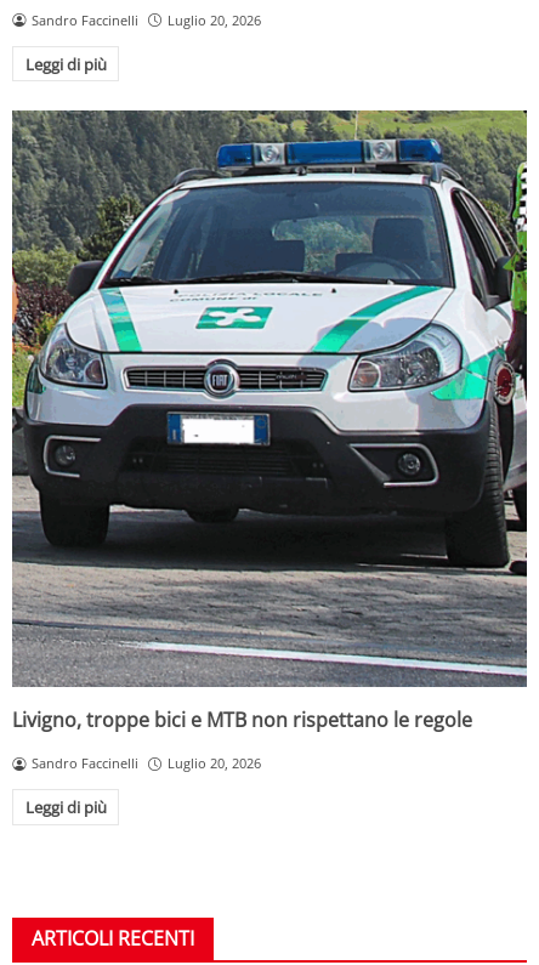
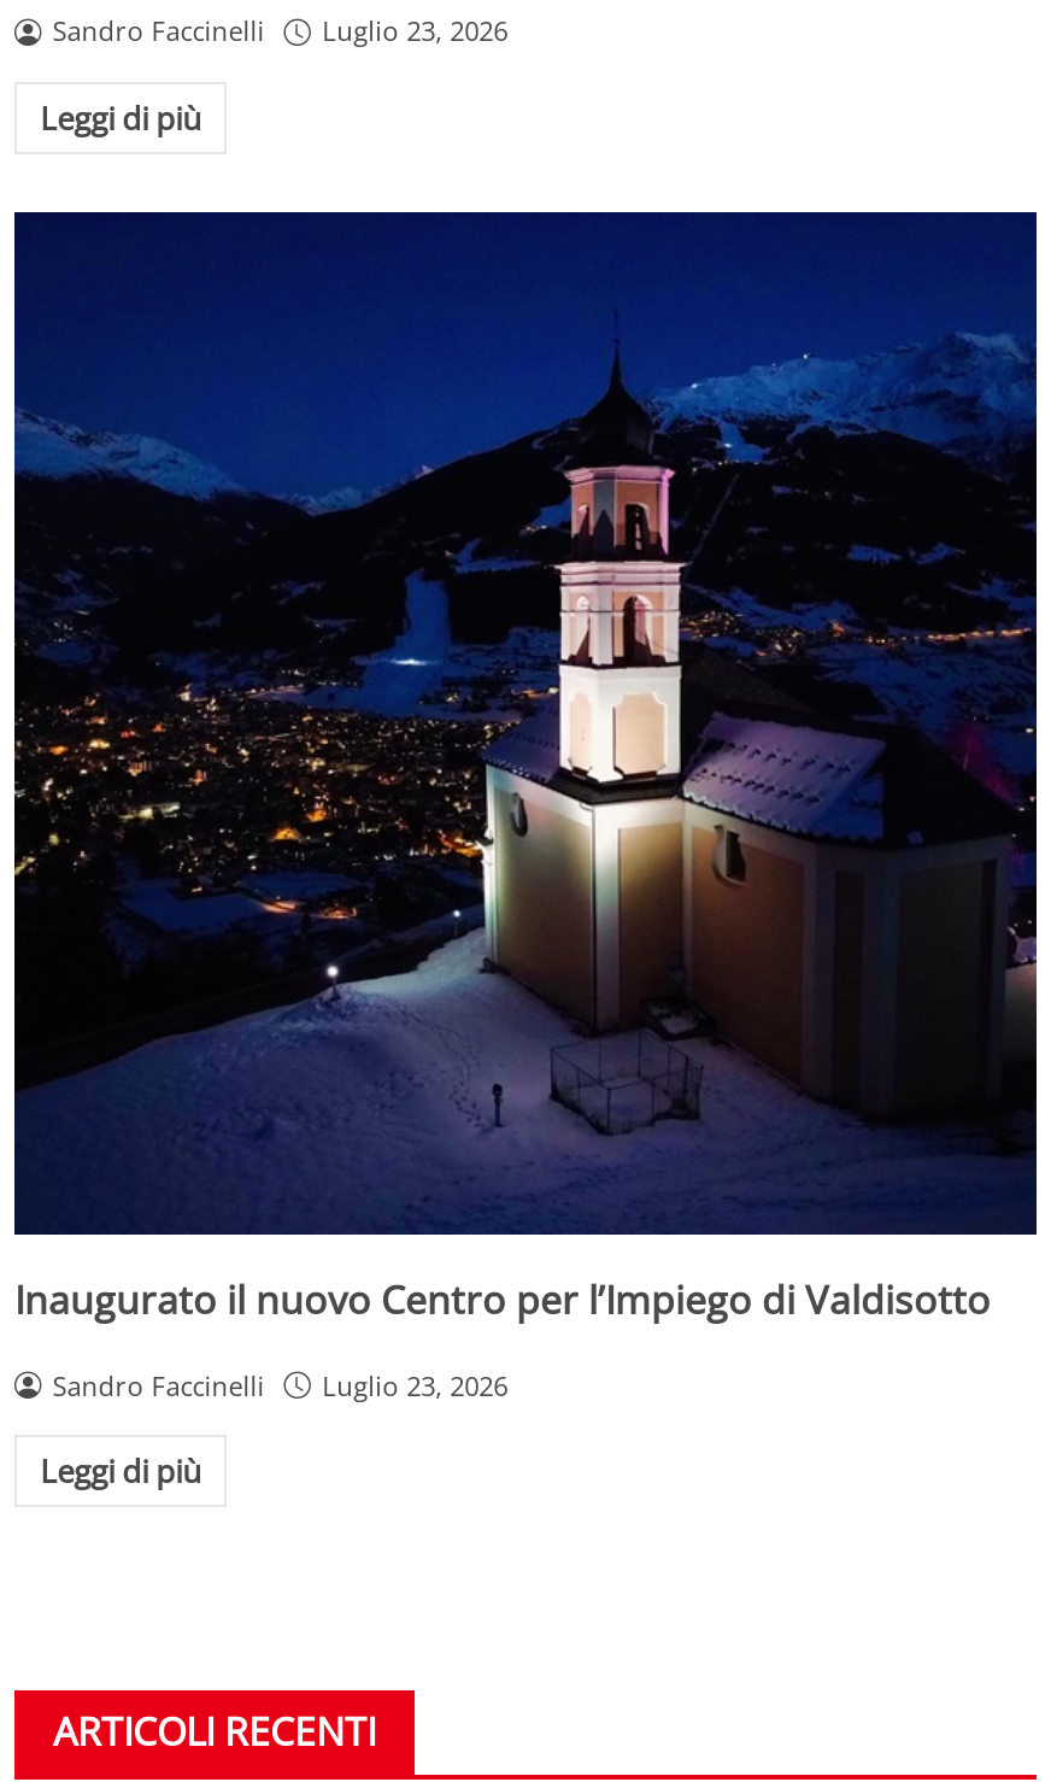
- Sandro Faccinelli Luglio 20, 2026
+ Sandro Faccinelli Luglio 23, 2026

- [image]
- Livigno, troppe bici e MTB non rispettano le regole
+ [image]
+ Inaugurato il nuovo Centro per l’Impiego di Valdisotto

- Sandro Faccinelli Luglio 20, 2026
+ Sandro Faccinelli Luglio 23, 2026
